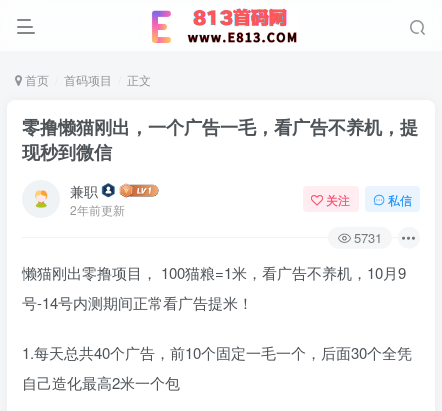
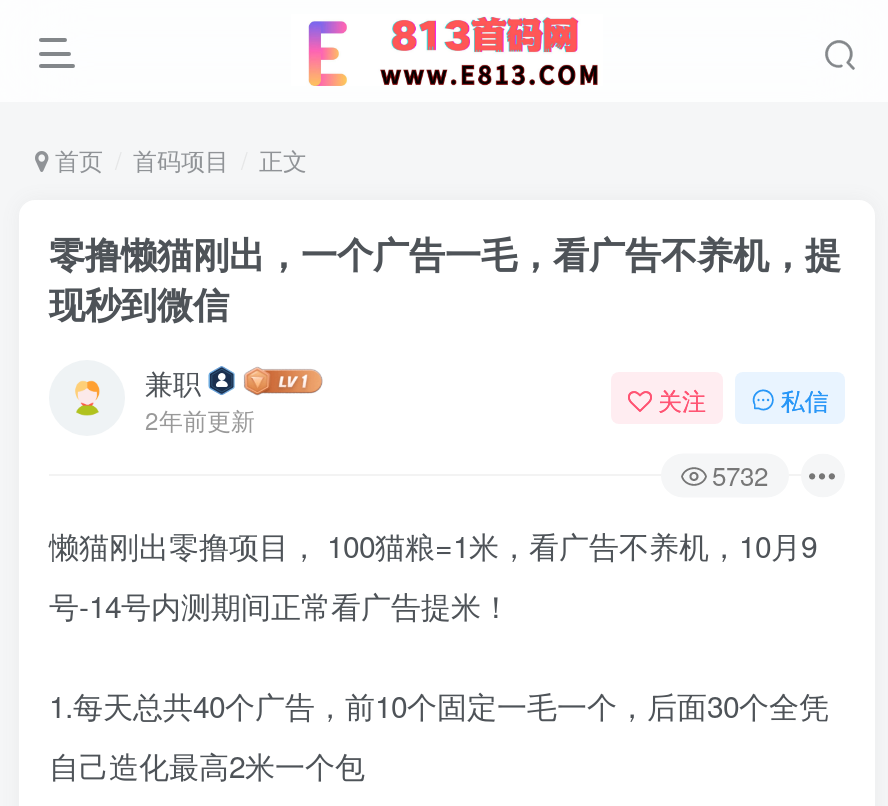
- 5731
+ 5732
